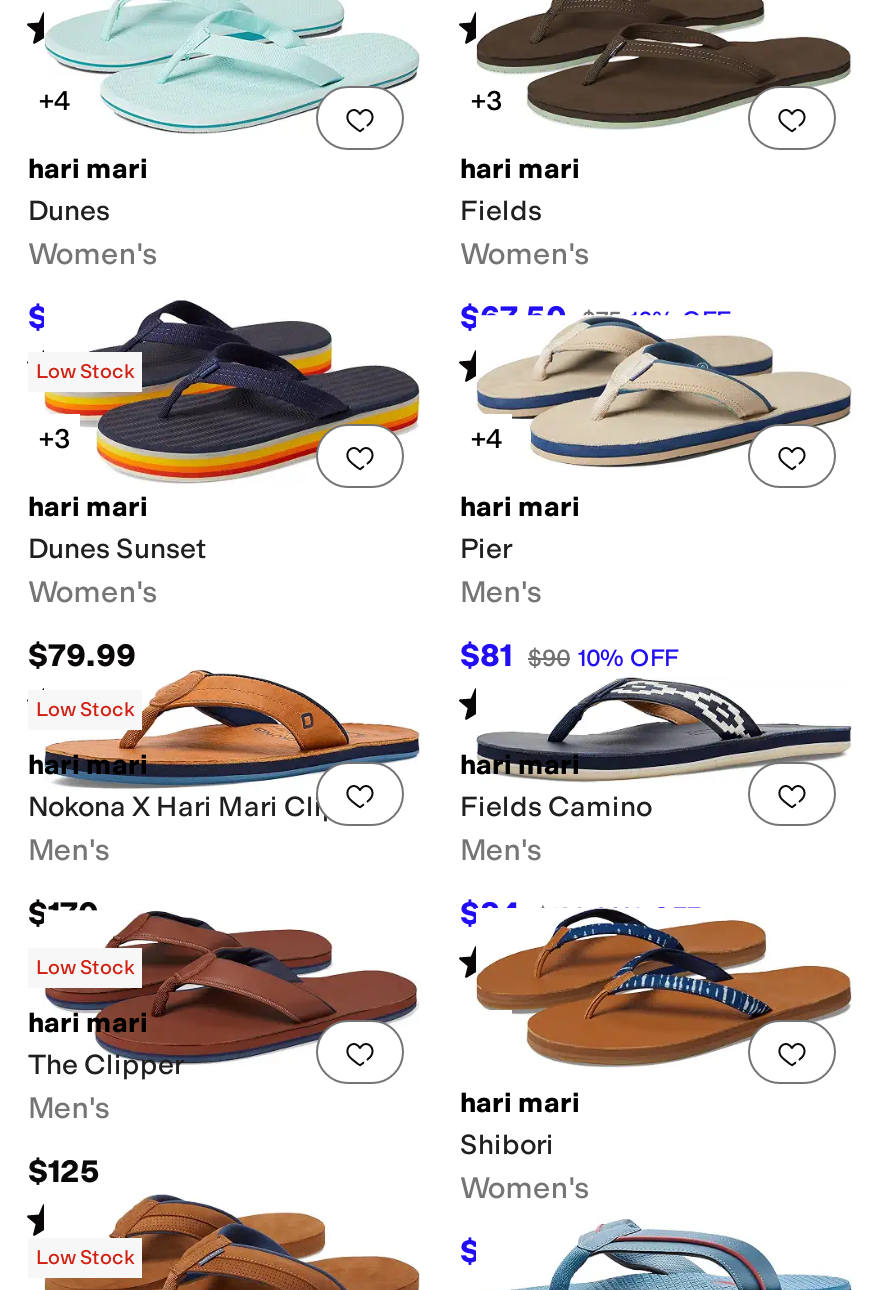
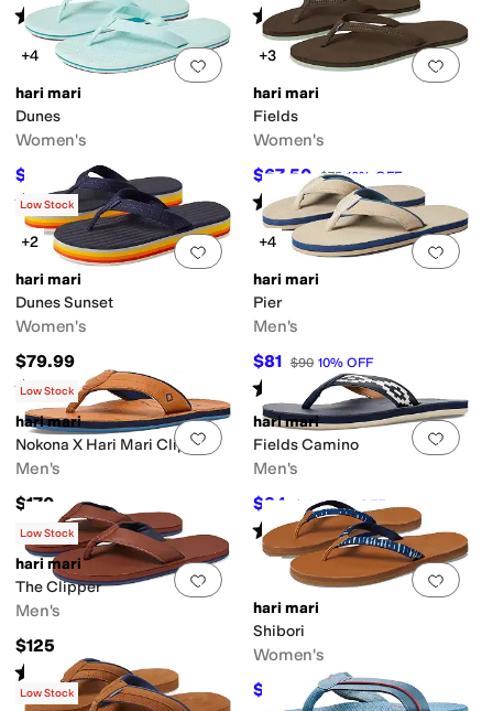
- +3
+ +2
